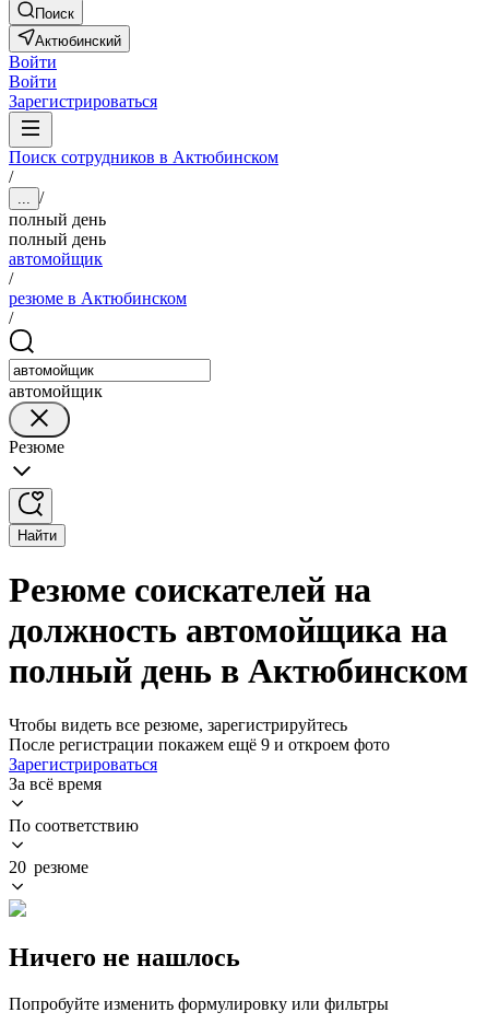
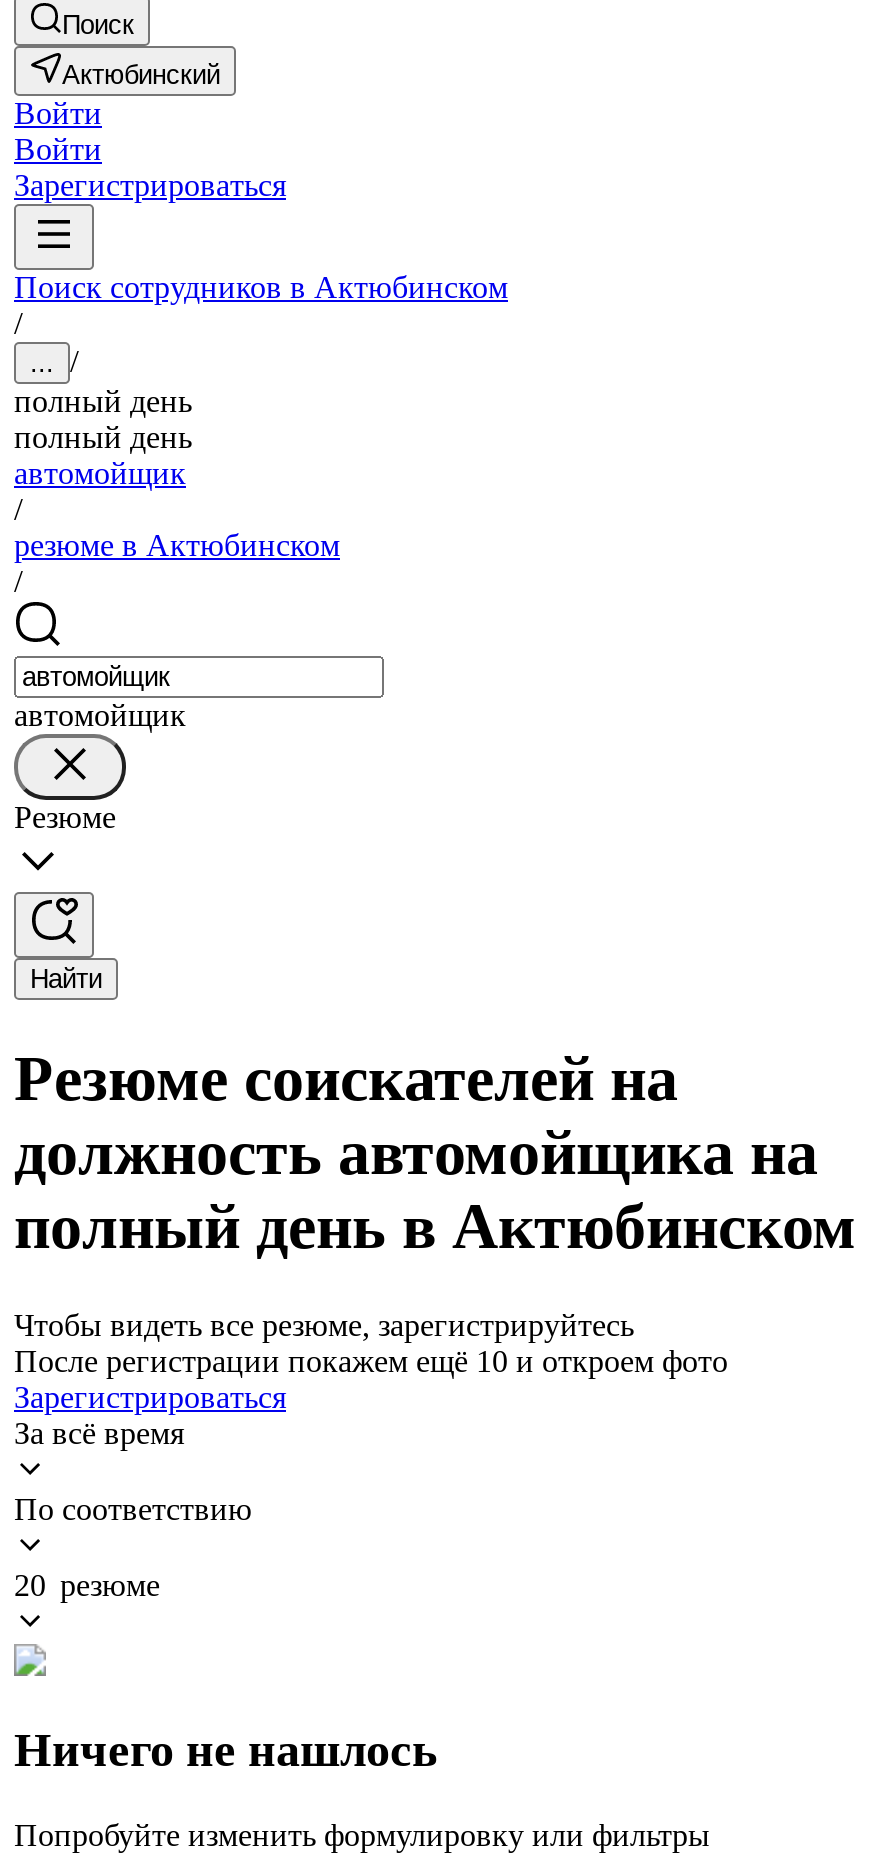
- После регистрации покажем ещё 9 и откроем фото
+ После регистрации покажем ещё 10 и откроем фото
